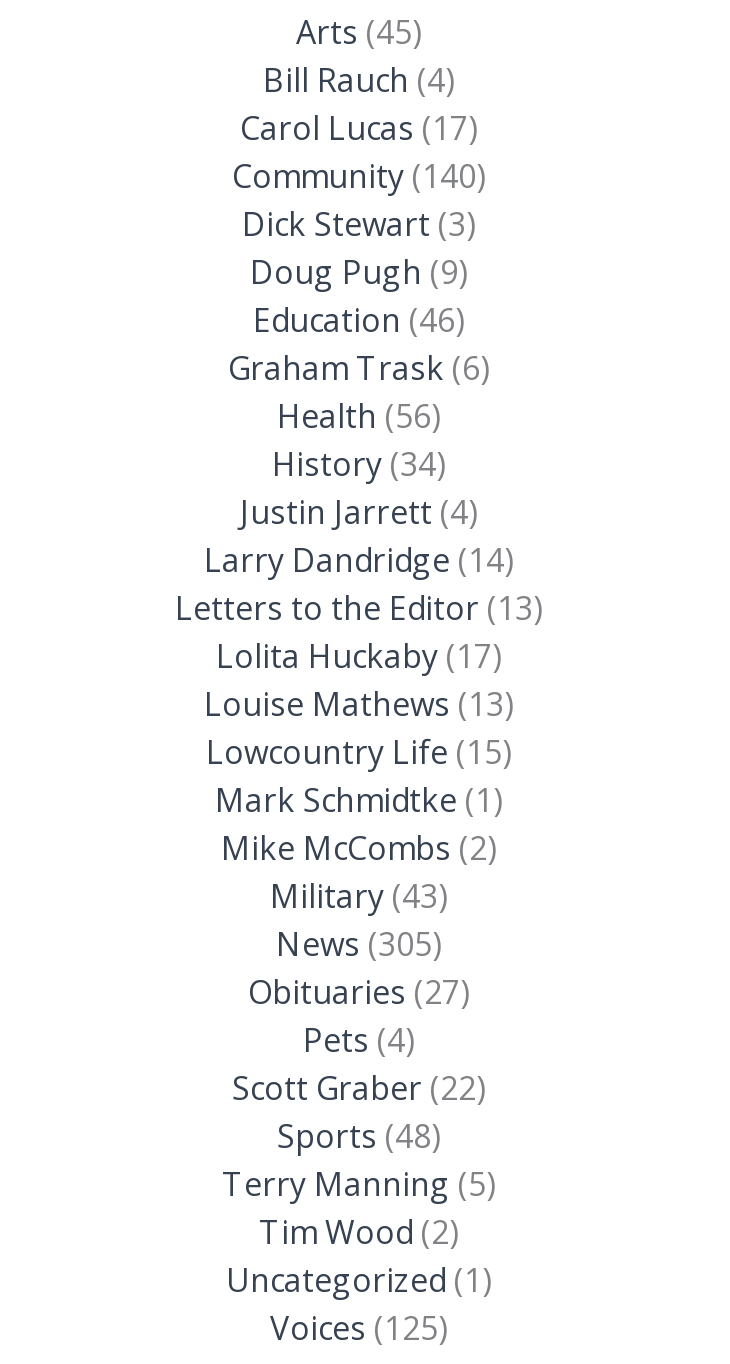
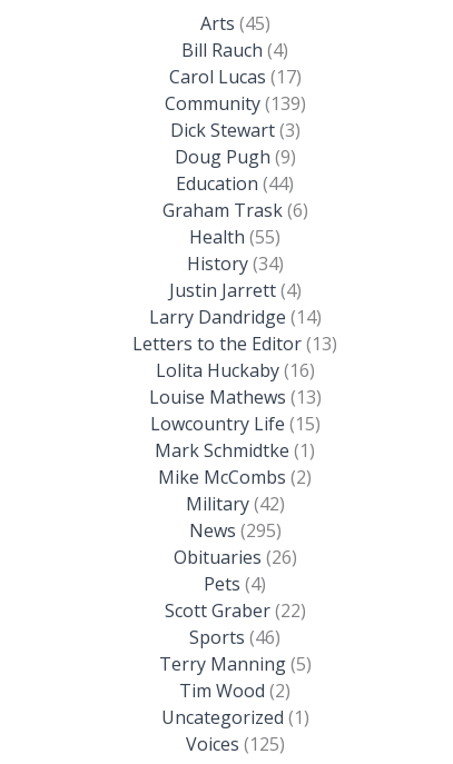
- Community (140)
+ Community (139)

- Education (46)
+ Education (44)

- Health (56)
+ Health (55)

- Lolita Huckaby (17)
+ Lolita Huckaby (16)

- Military (43)
+ Military (42)

- News (305)
+ News (295)

- Obituaries (27)
+ Obituaries (26)

- Sports (48)
+ Sports (46)
